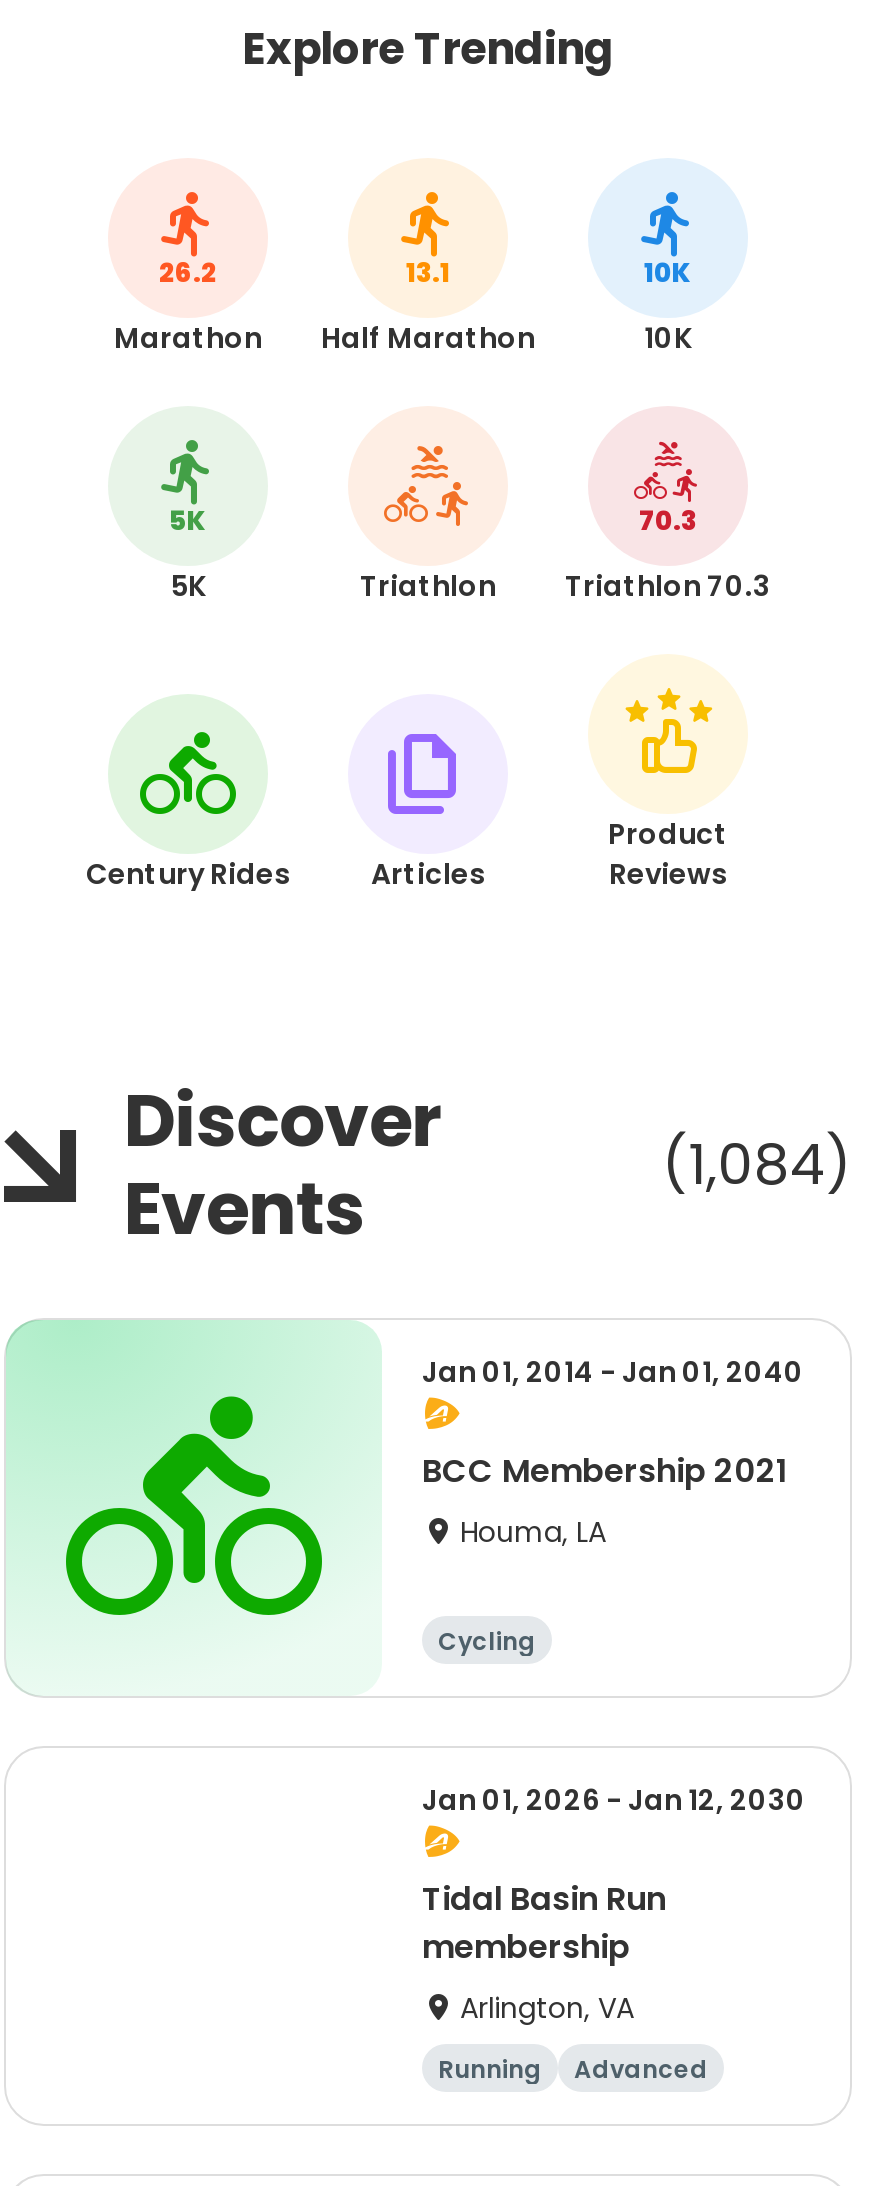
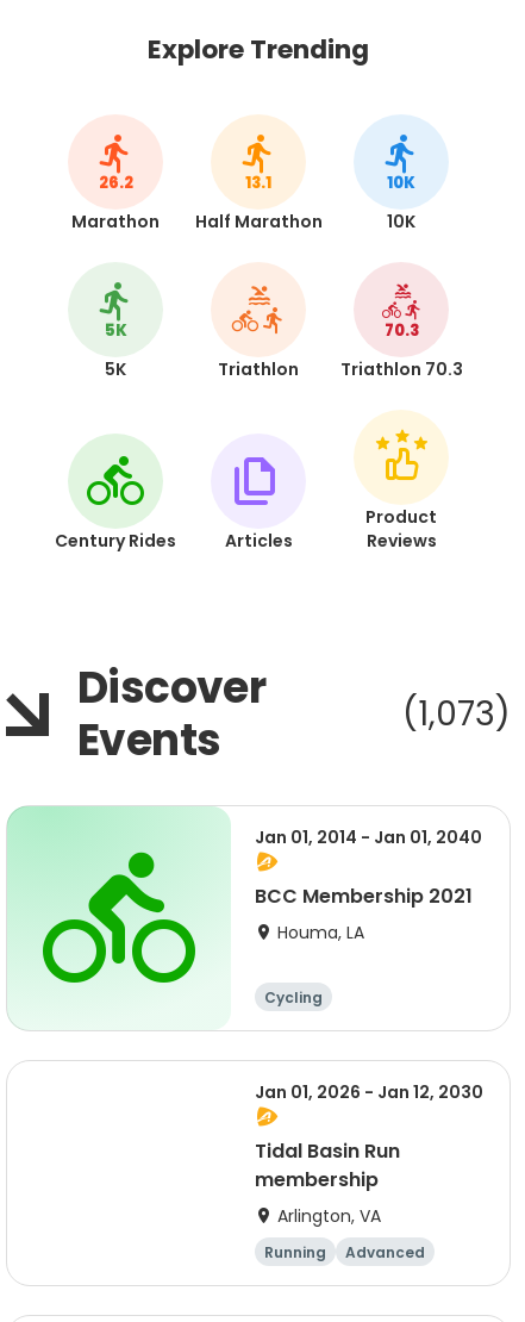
- (1,084)
+ (1,073)
